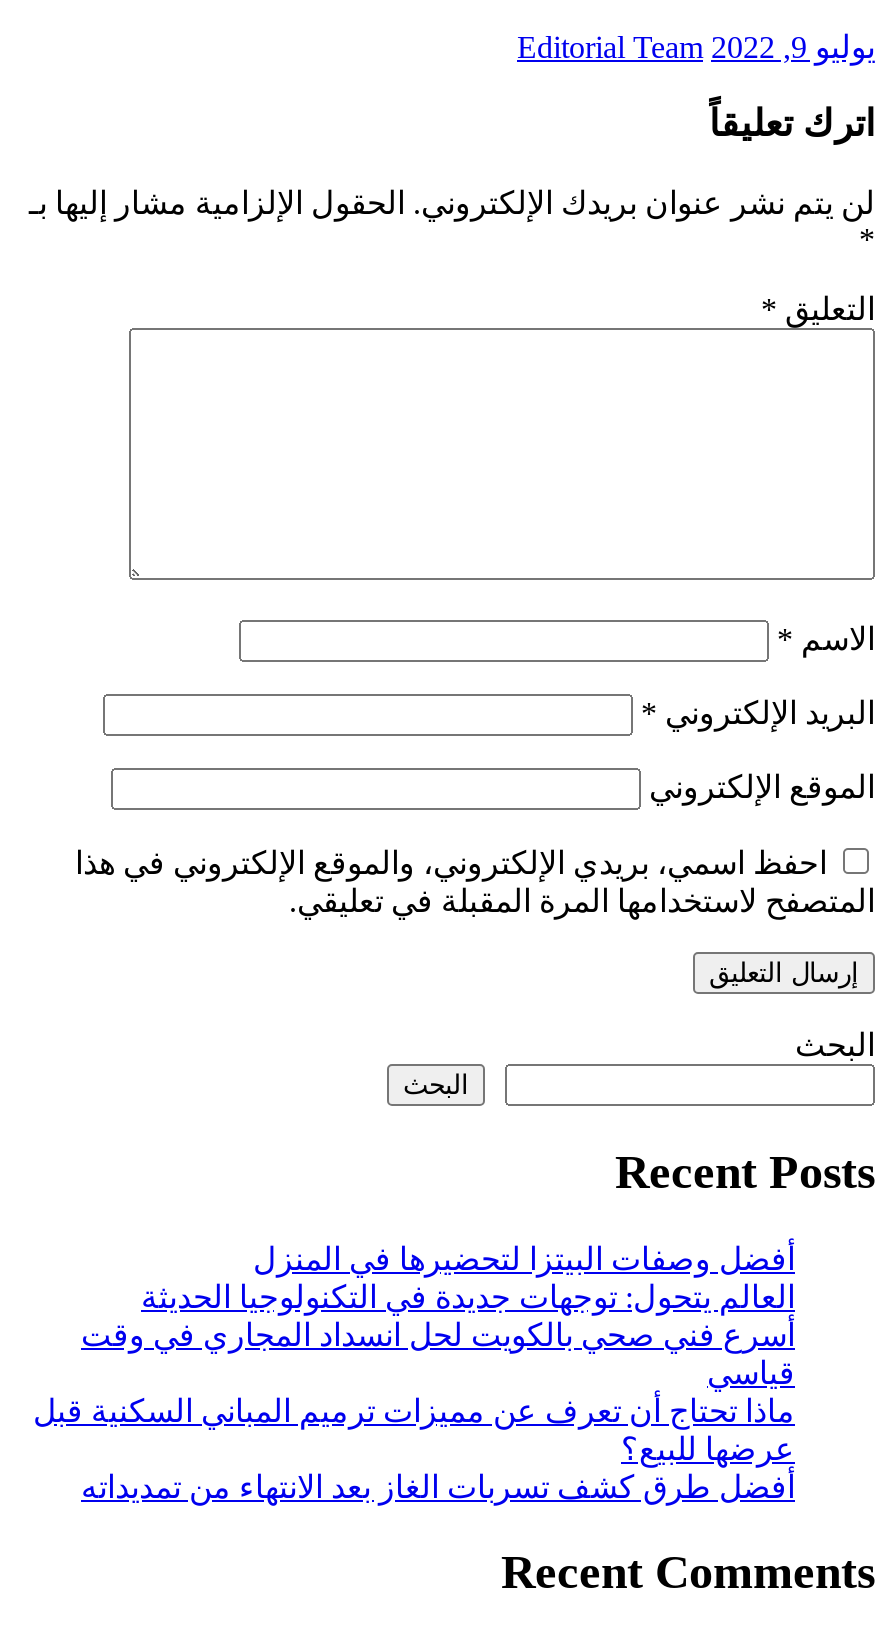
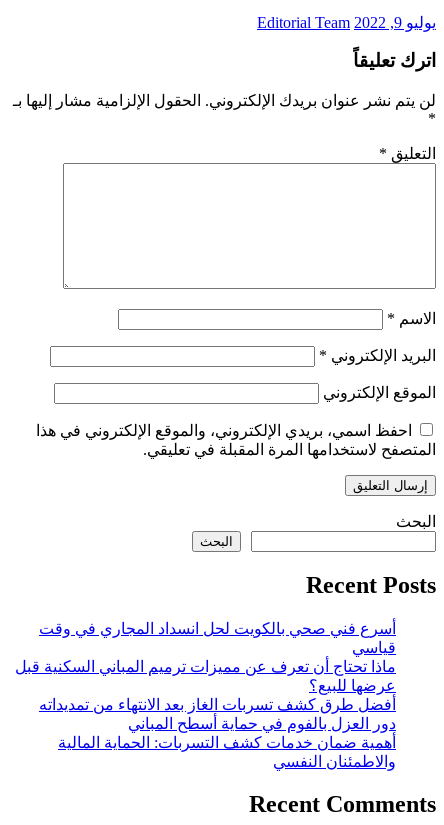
- أفضل وصفات البيتزا لتحضيرها في المنزل
- العالم يتحول: توجهات جديدة في التكنولوجيا الحديثة

moved up: أسرع فني صحي بالكويت لحل انسداد المجاري في وقت | قياسي | ماذا تحتاج أن تعرف عن مميزات ترميم المباني السكنية قبل | عرضها للبيع؟ | أفضل طرق كشف تسربات الغاز بعد الانتهاء من تمديداته

+ دور العزل بالفوم في حماية أسطح المباني
+ أهمية ضمان خدمات كشف التسربات: الحماية المالية
+ والاطمئنان النفسي
